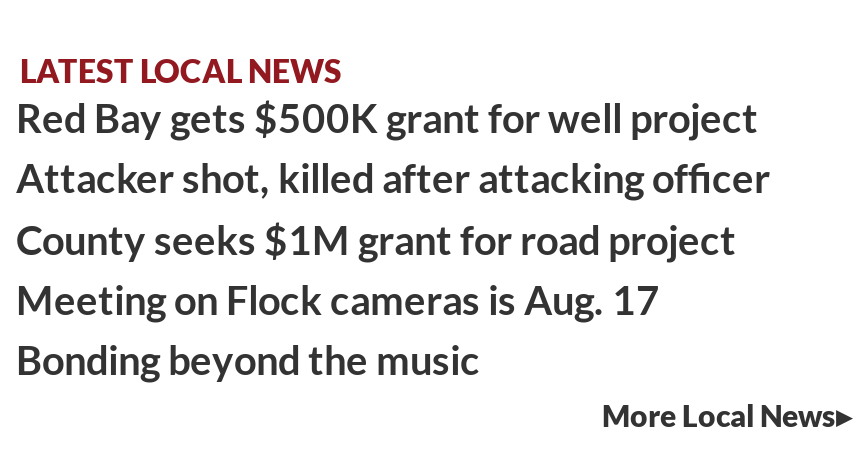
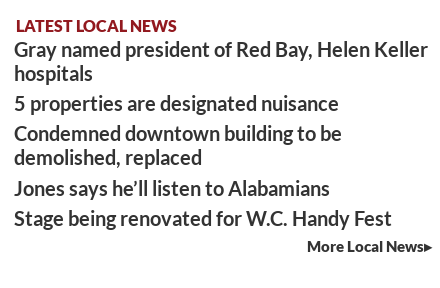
- Red Bay gets $500K grant for well project
- Attacker shot, killed after attacking officer
- County seeks $1M grant for road project
- Meeting on Flock cameras is Aug. 17
- Bonding beyond the music
+ Gray named president of Red Bay, Helen Keller
+ hospitals
+ 5 properties are designated nuisance
+ Condemned downtown building to be
+ demolished, replaced
+ Jones says he’ll listen to Alabamians
+ Stage being renovated for W.C. Handy Fest
